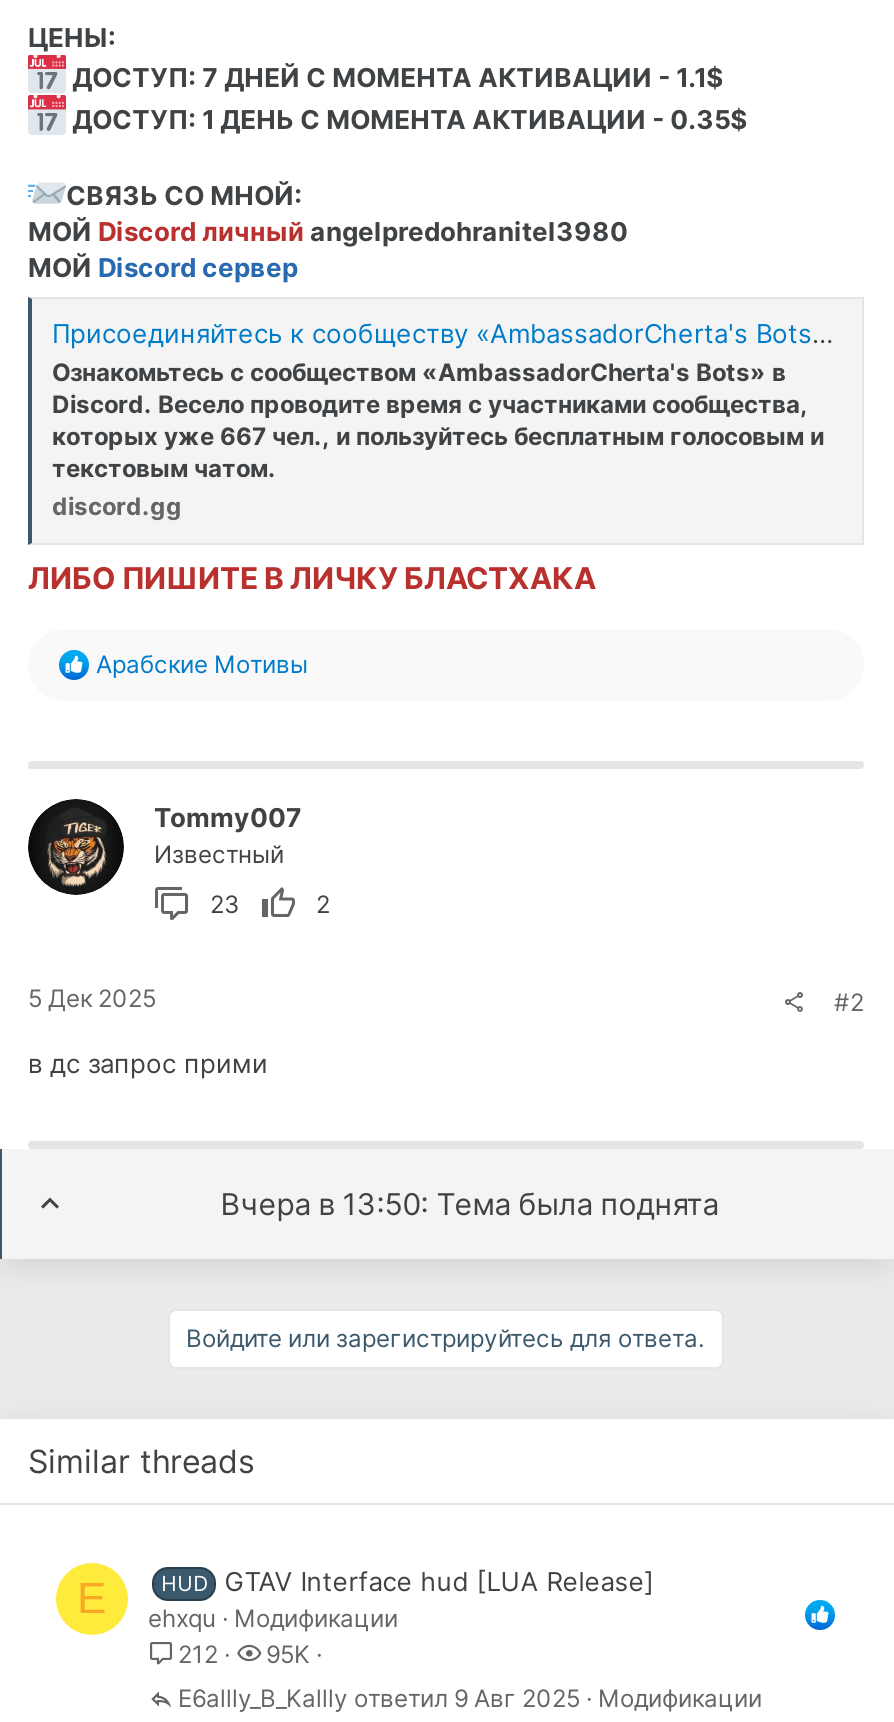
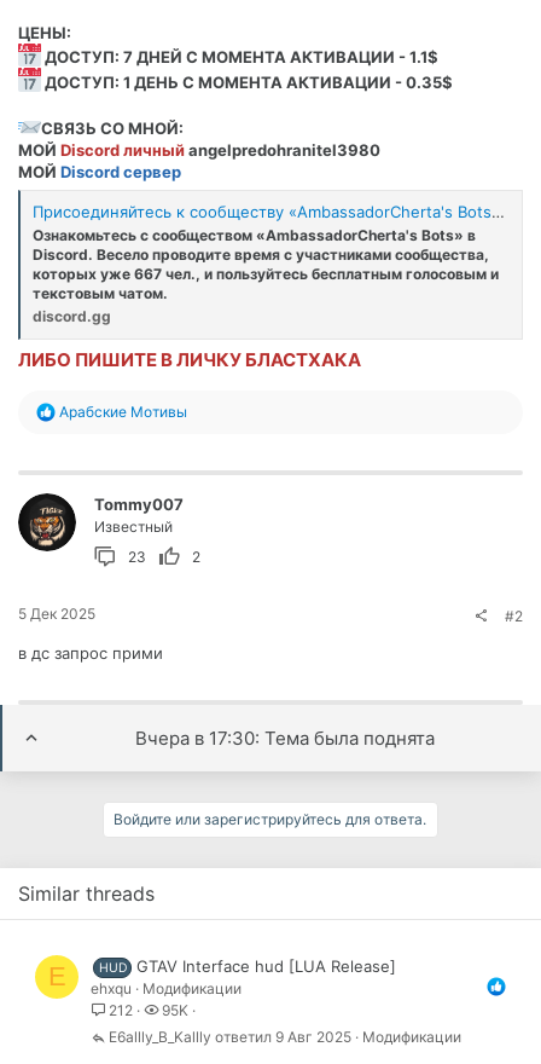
- Вчера в 13:50: Тема была поднята
+ Вчера в 17:30: Тема была поднята
